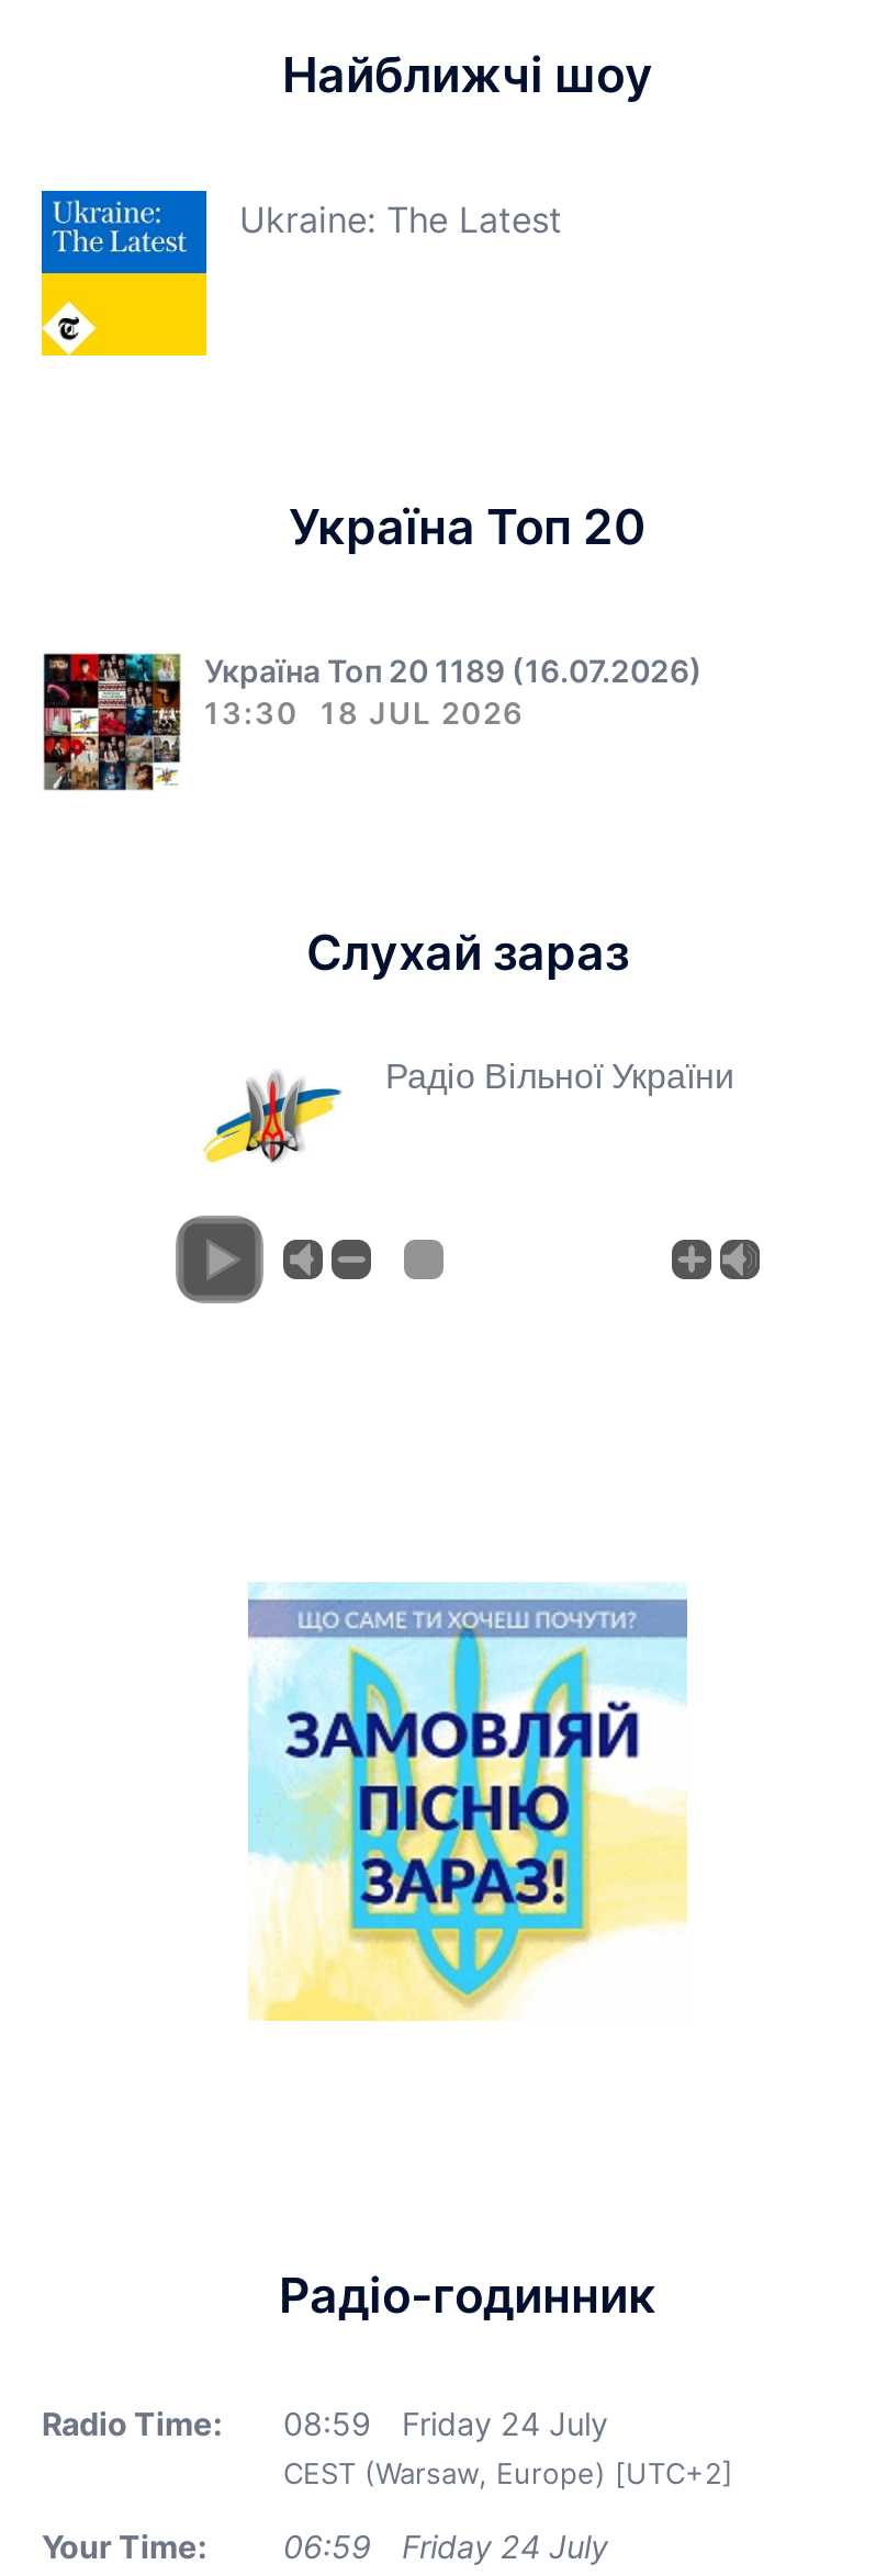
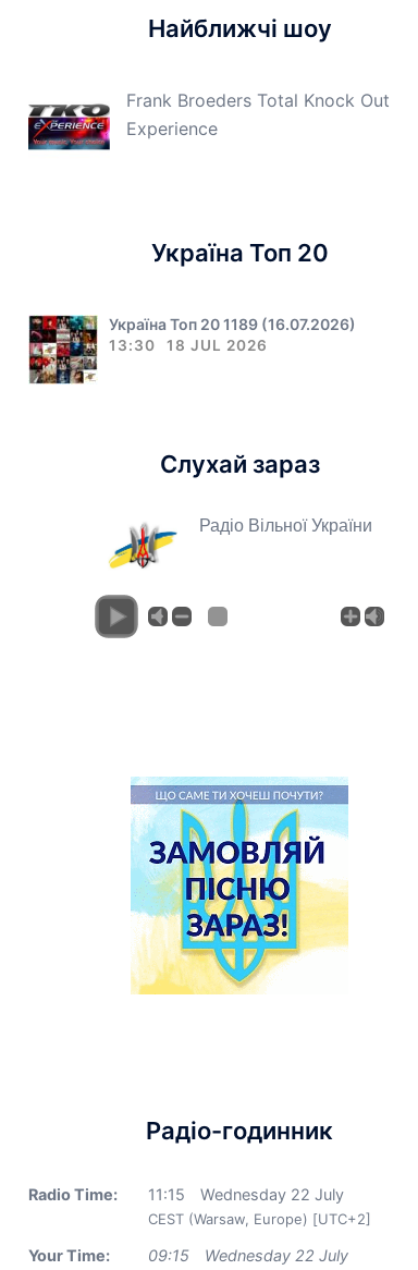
- [image]
- Ukraine: The Latest
+ [image]
+ Frank Broeders Total Knock Out
+ Experience

- 08:59
+ 11:15

- Friday 24 July
+ Wednesday 22 July

- 06:59
+ 09:15

- Friday 24 July
+ Wednesday 22 July
